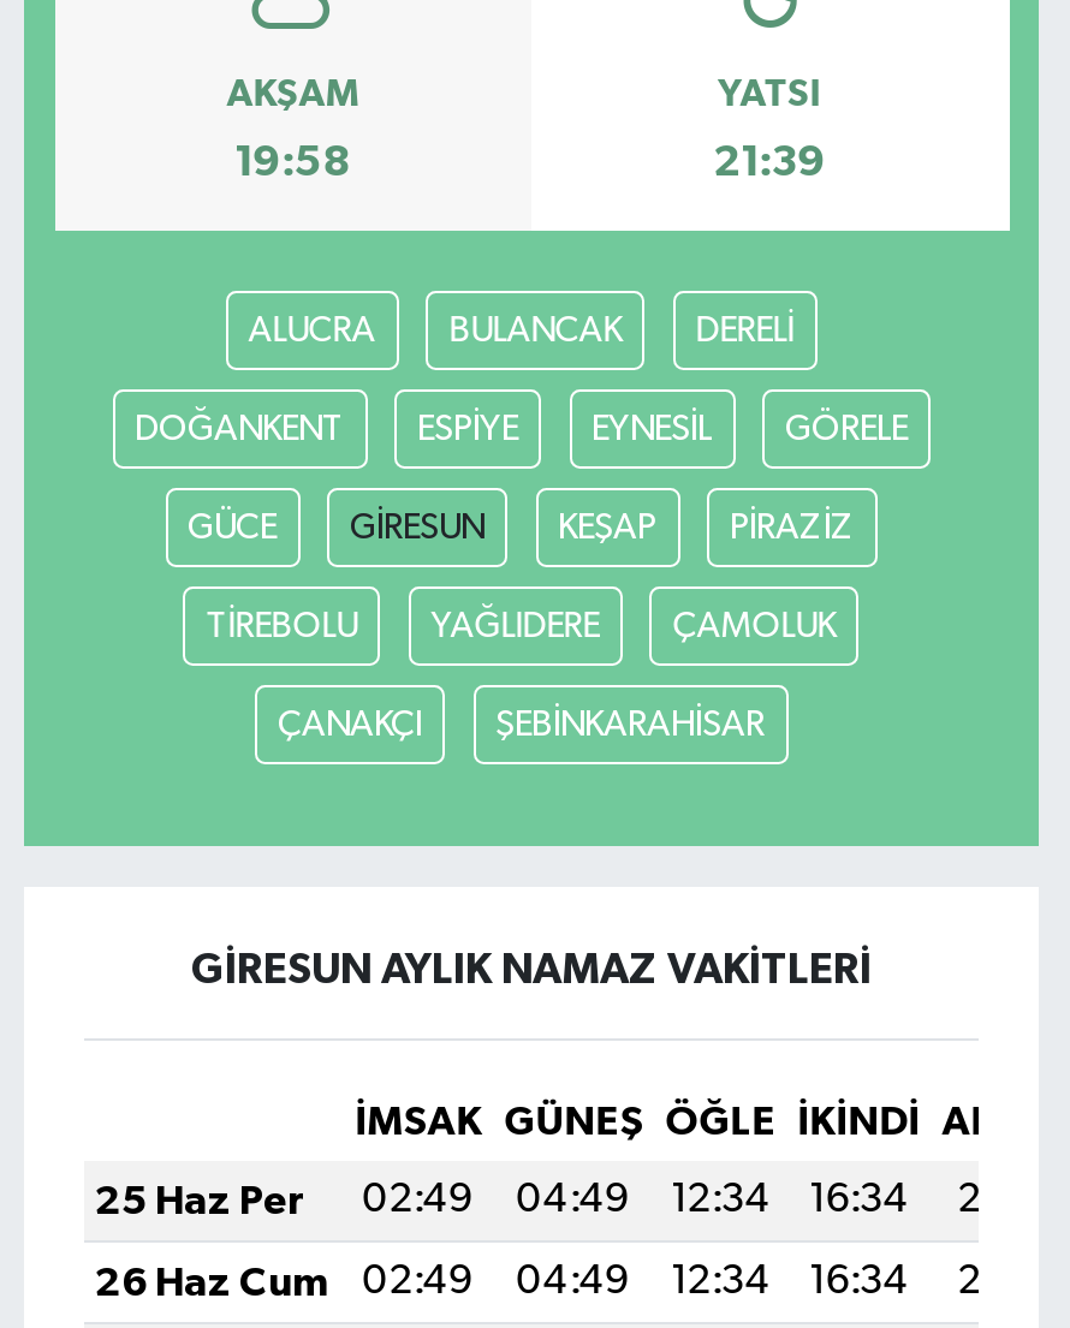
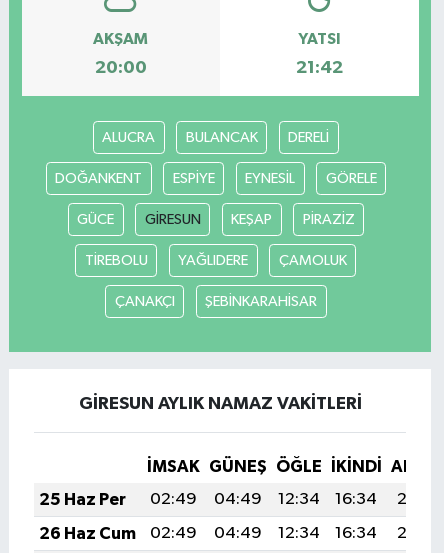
- 19:58
+ 20:00

- 21:39
+ 21:42
